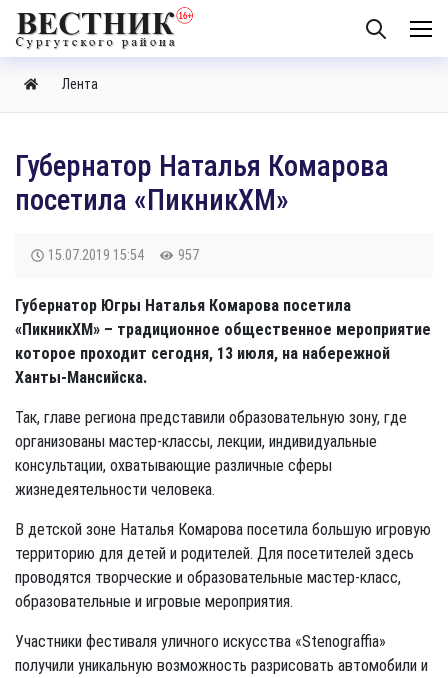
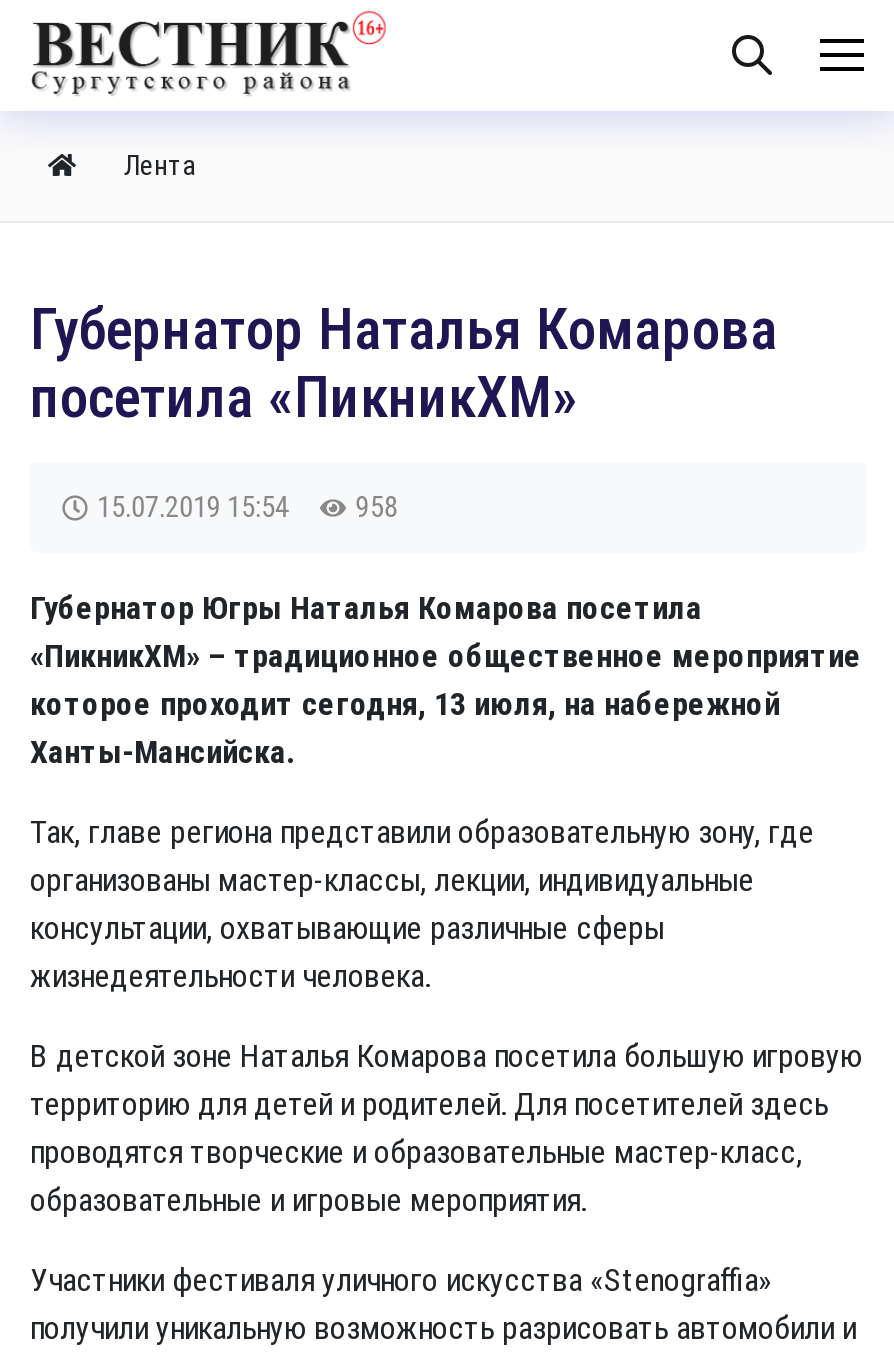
- 15.07.2019 15:54 957
+ 15.07.2019 15:54 958
